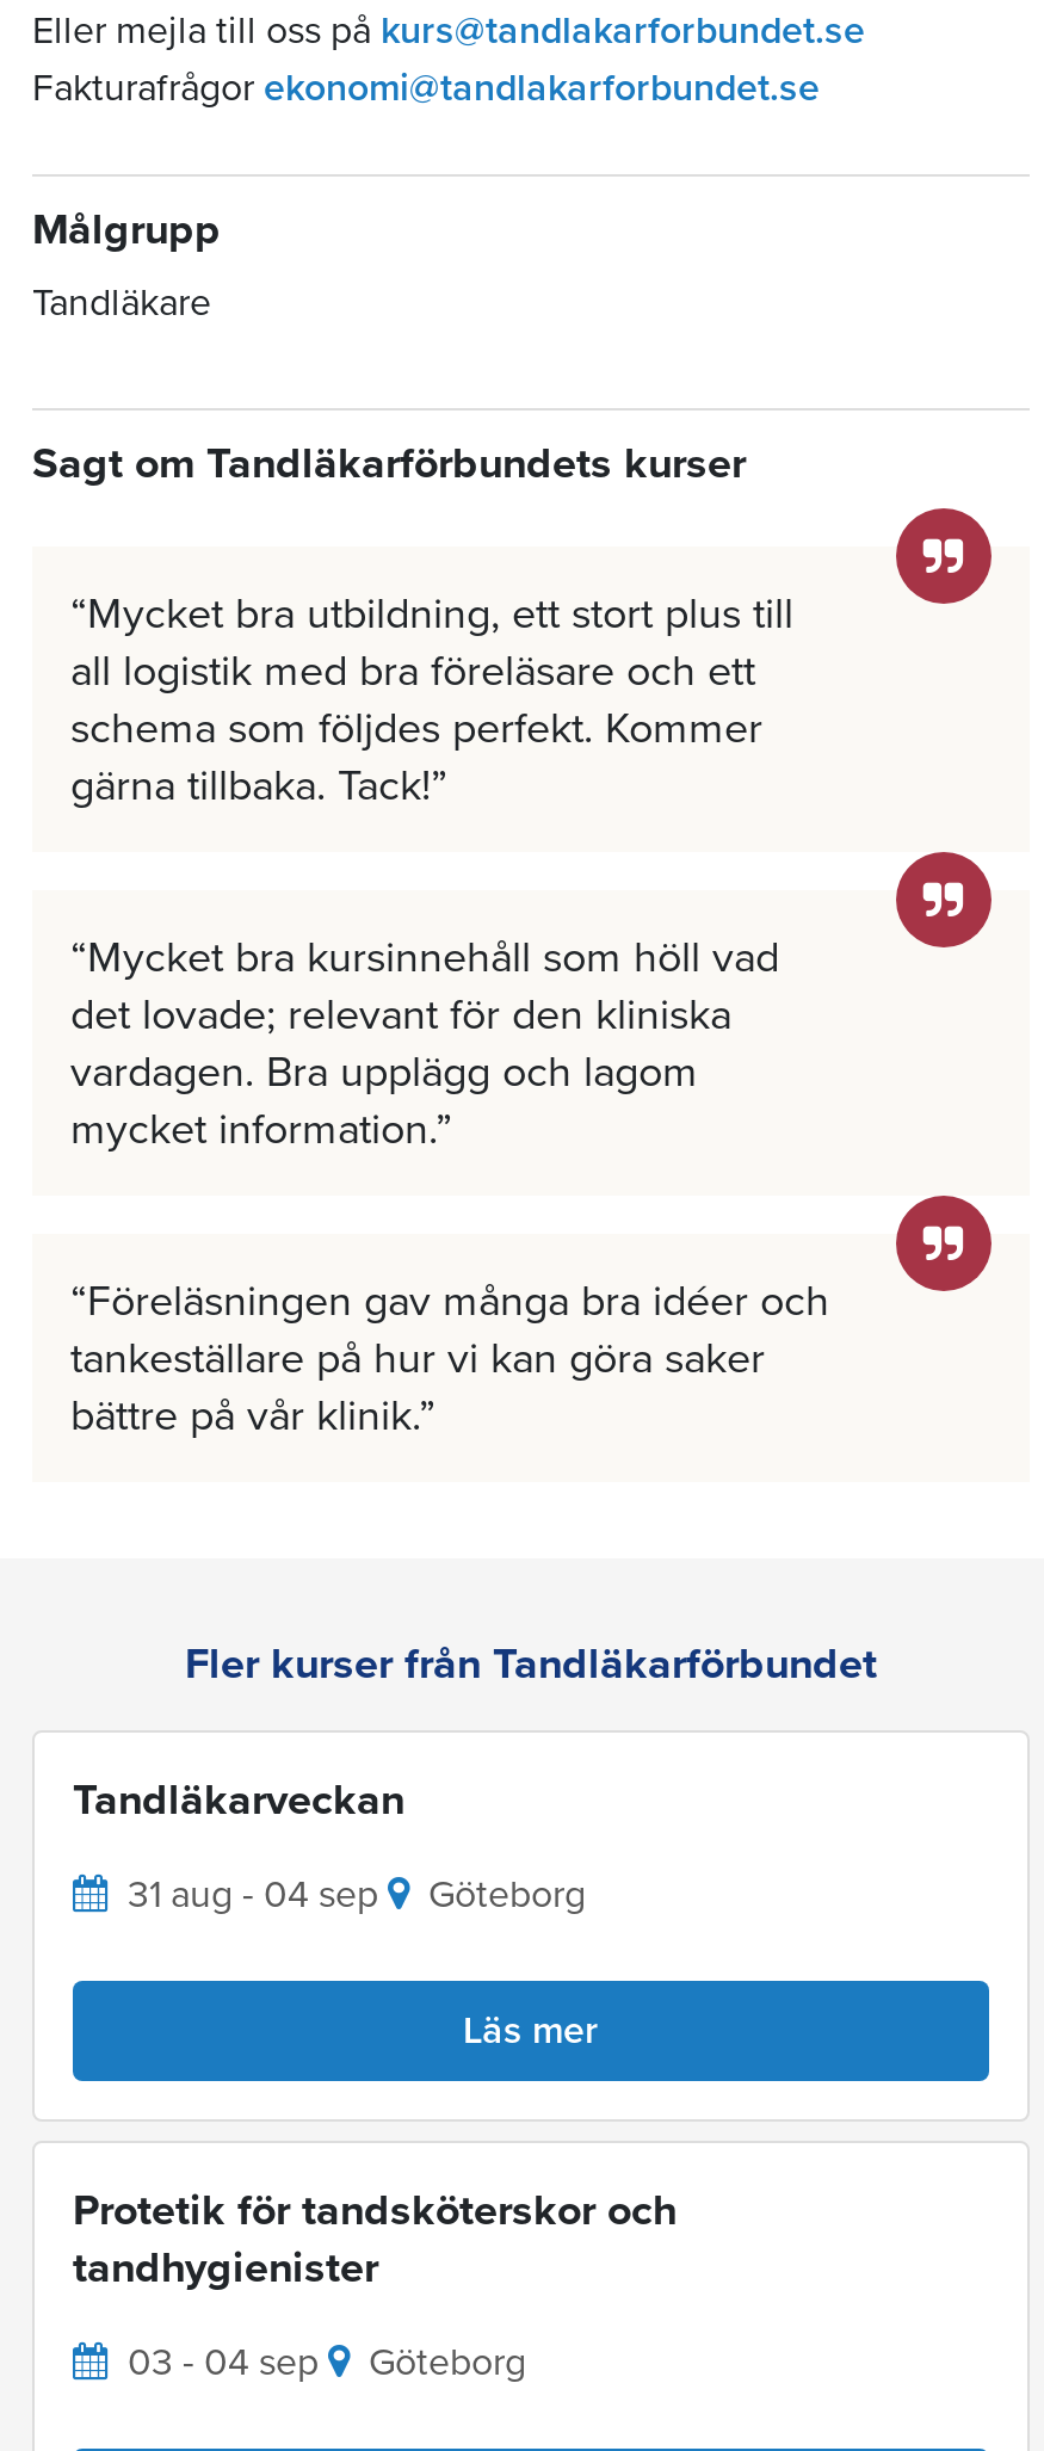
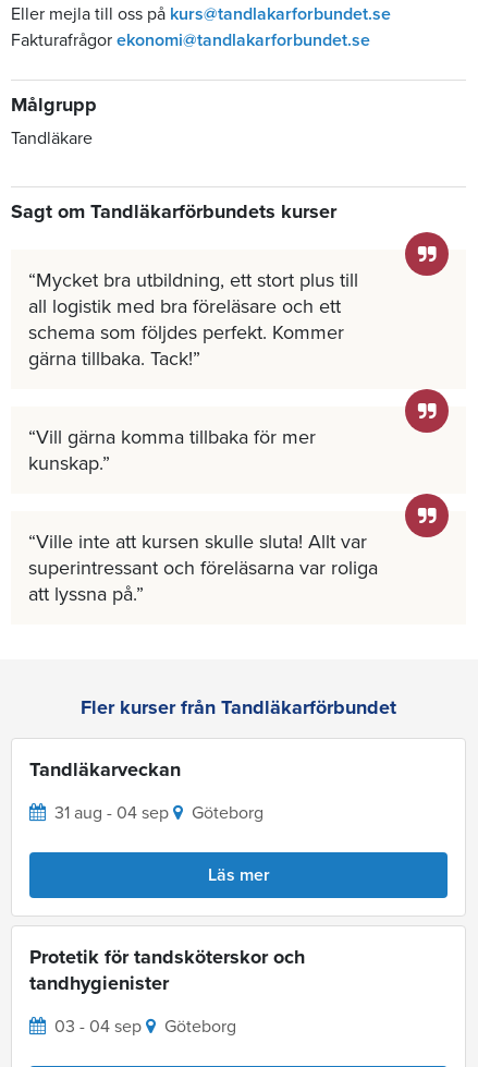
- Mycket bra kursinnehåll som höll vad
- det lovade; relevant för den kliniska
- vardagen. Bra upplägg och lagom
- mycket information.
+ Vill gärna komma tillbaka för mer
+ kunskap.

- Föreläsningen gav många bra idéer och
- tankeställare på hur vi kan göra saker
- bättre på vår klinik.
+ Ville inte att kursen skulle sluta! Allt var
+ superintressant och föreläsarna var roliga
+ att lyssna på.
